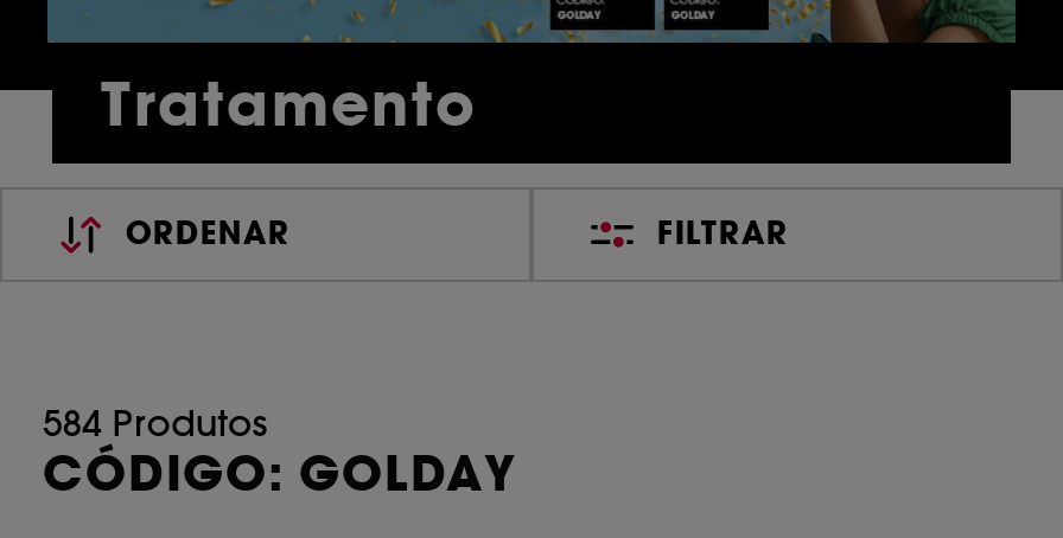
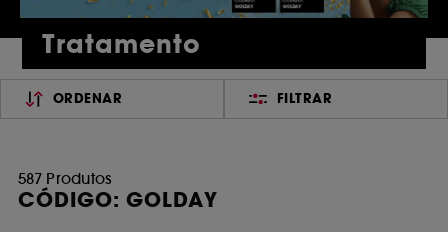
- 584 Produtos
+ 587 Produtos
